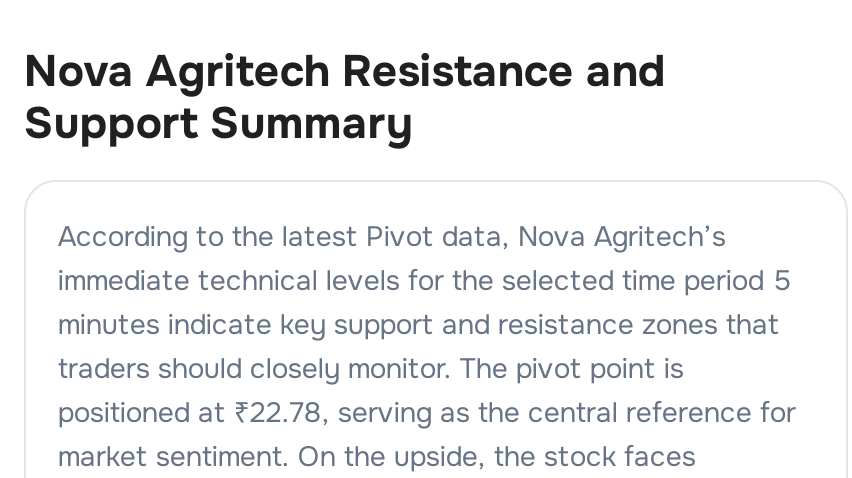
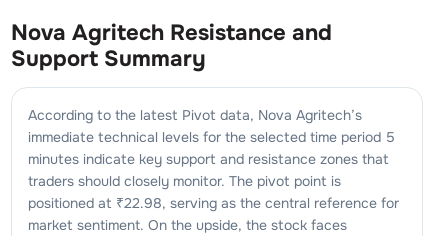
- positioned at ₹22.78, serving as the central reference for
+ positioned at ₹22.98, serving as the central reference for
